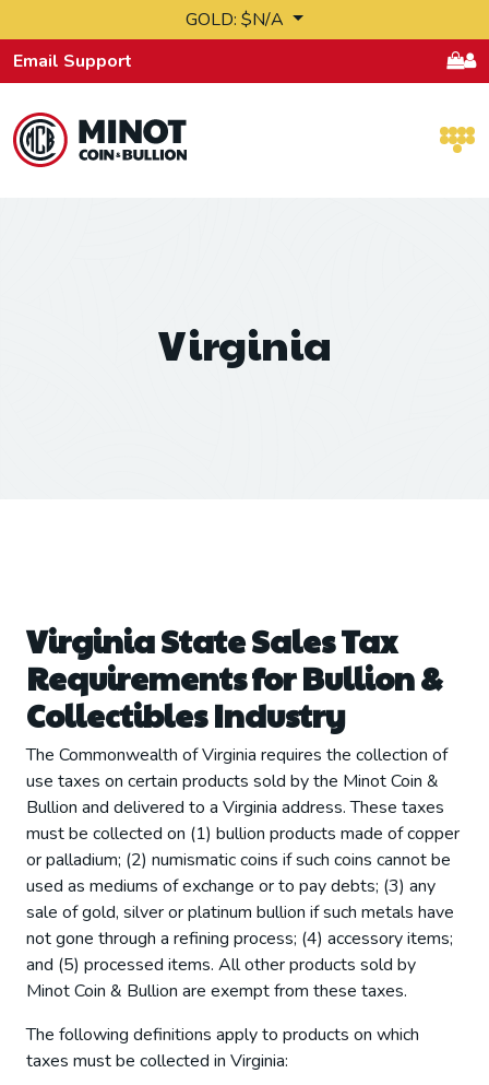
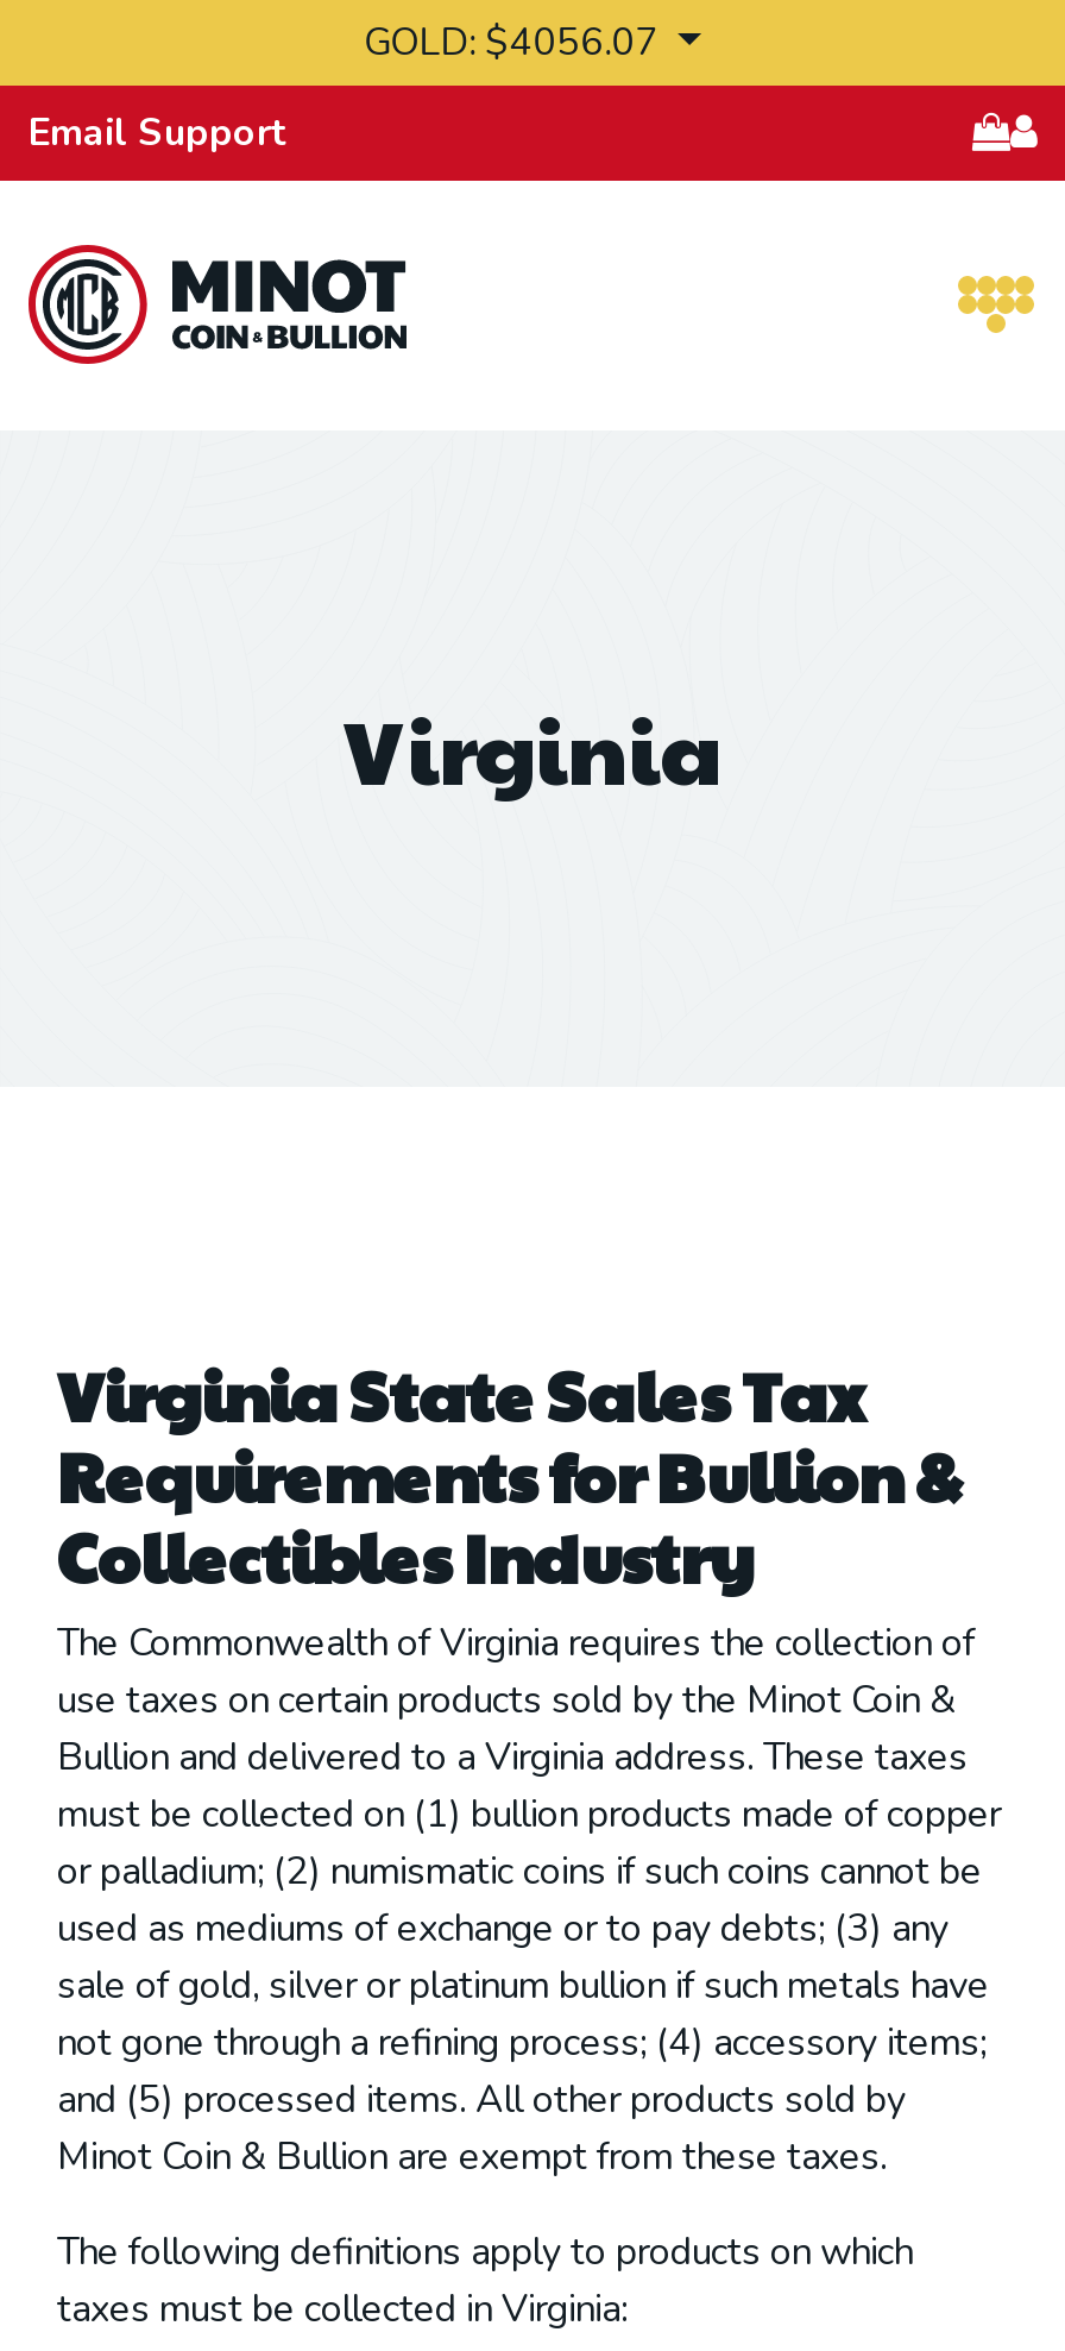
- GOLD: $N/A
+ GOLD: $4056.07
